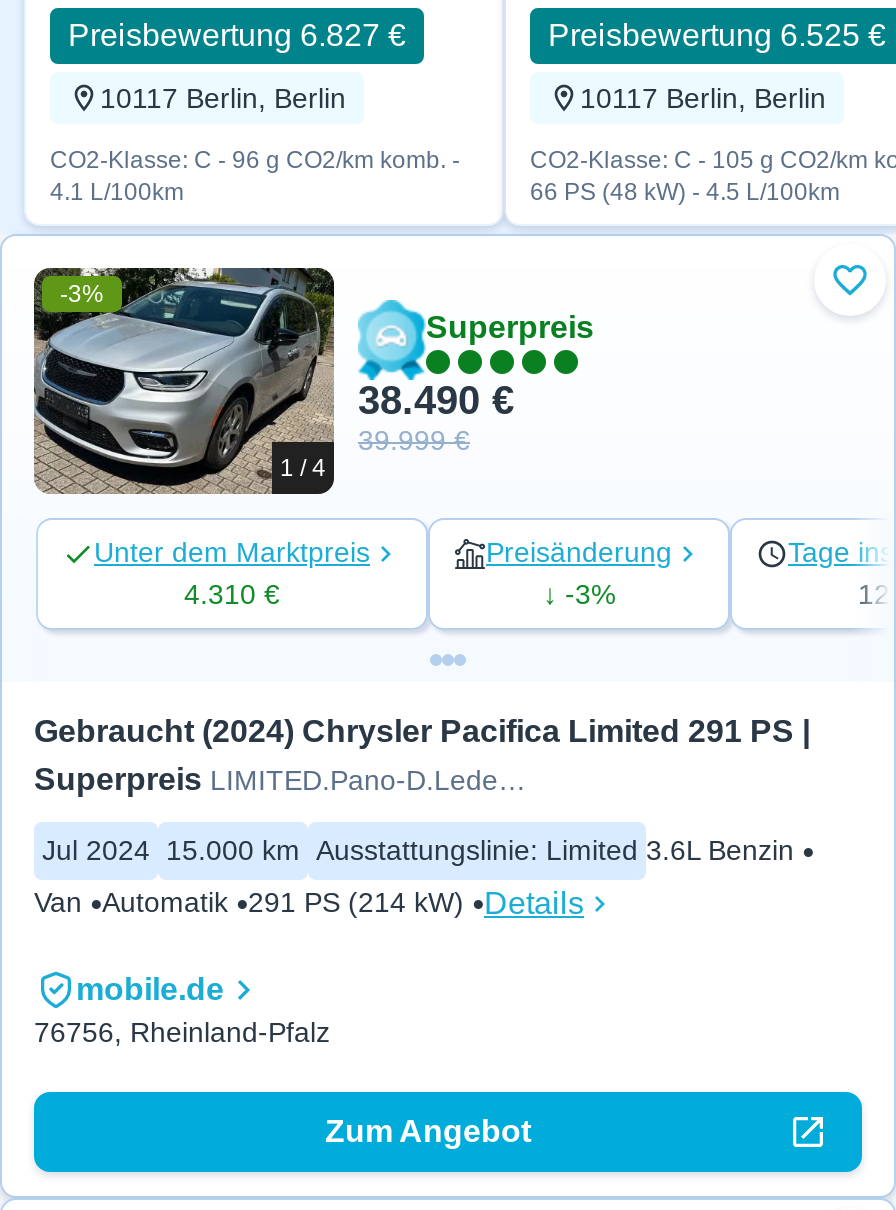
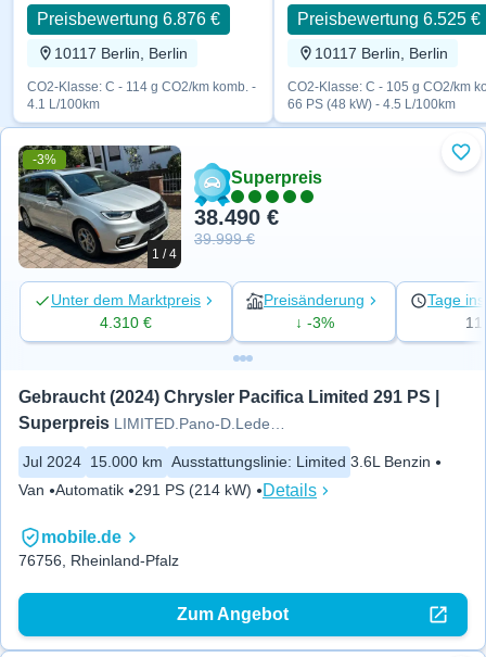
- Preisbewertung 6.827 €
+ Preisbewertung 6.876 €

- CO2-Klasse: C - 96 g CO2/km komb. -
+ CO2-Klasse: C - 114 g CO2/km komb. -

- [image]
+ [image]

- 12
+ 11
